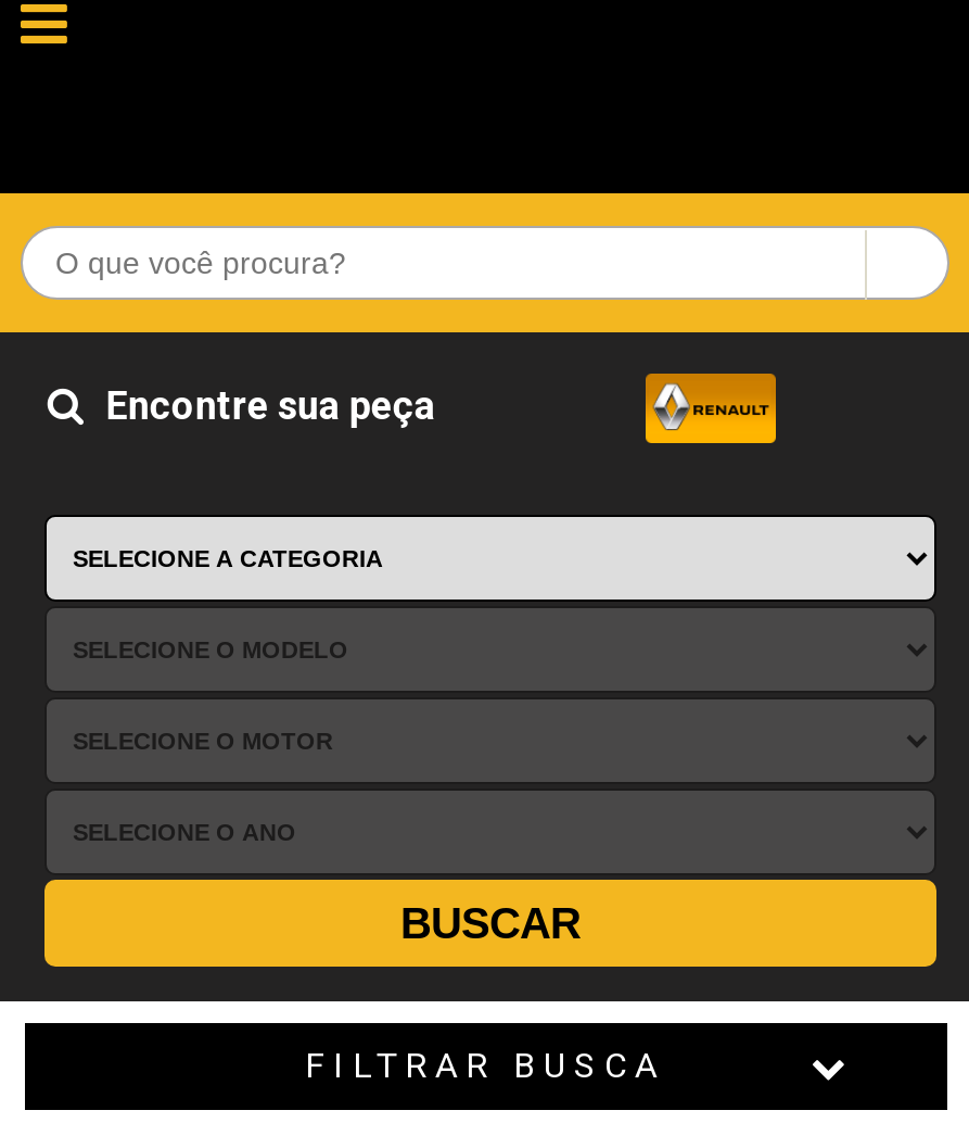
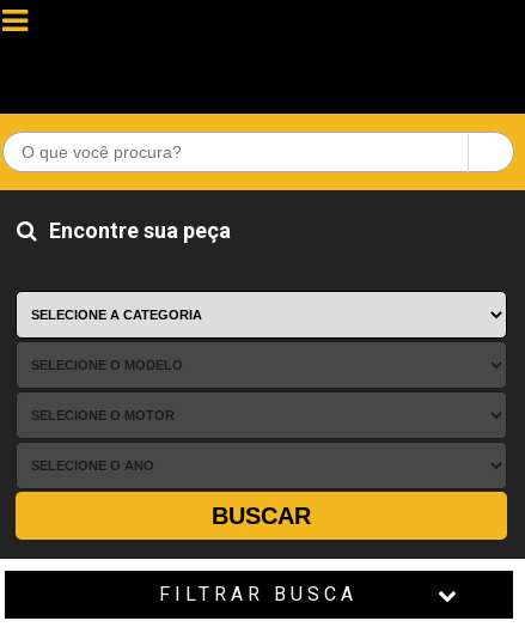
- [image]
